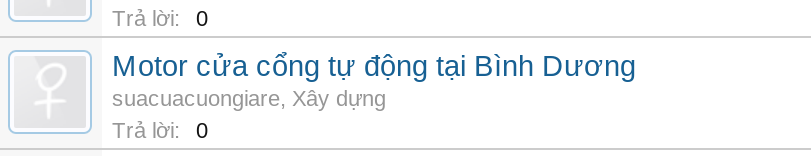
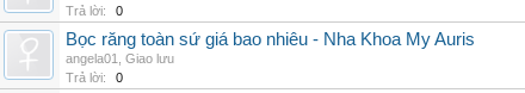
- Motor cửa cổng tự động tại Bình Dương
- suacuacuongiare, Xây dựng
+ Bọc răng toàn sứ giá bao nhiêu - Nha Khoa My Auris
+ angela01, Giao lưu
